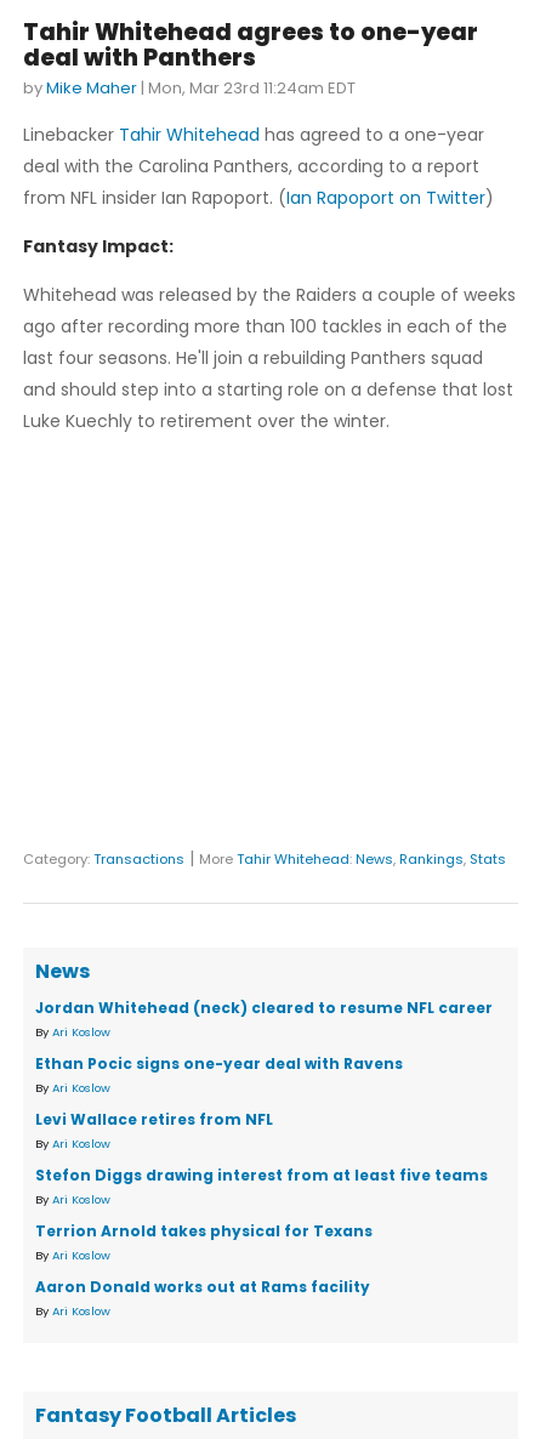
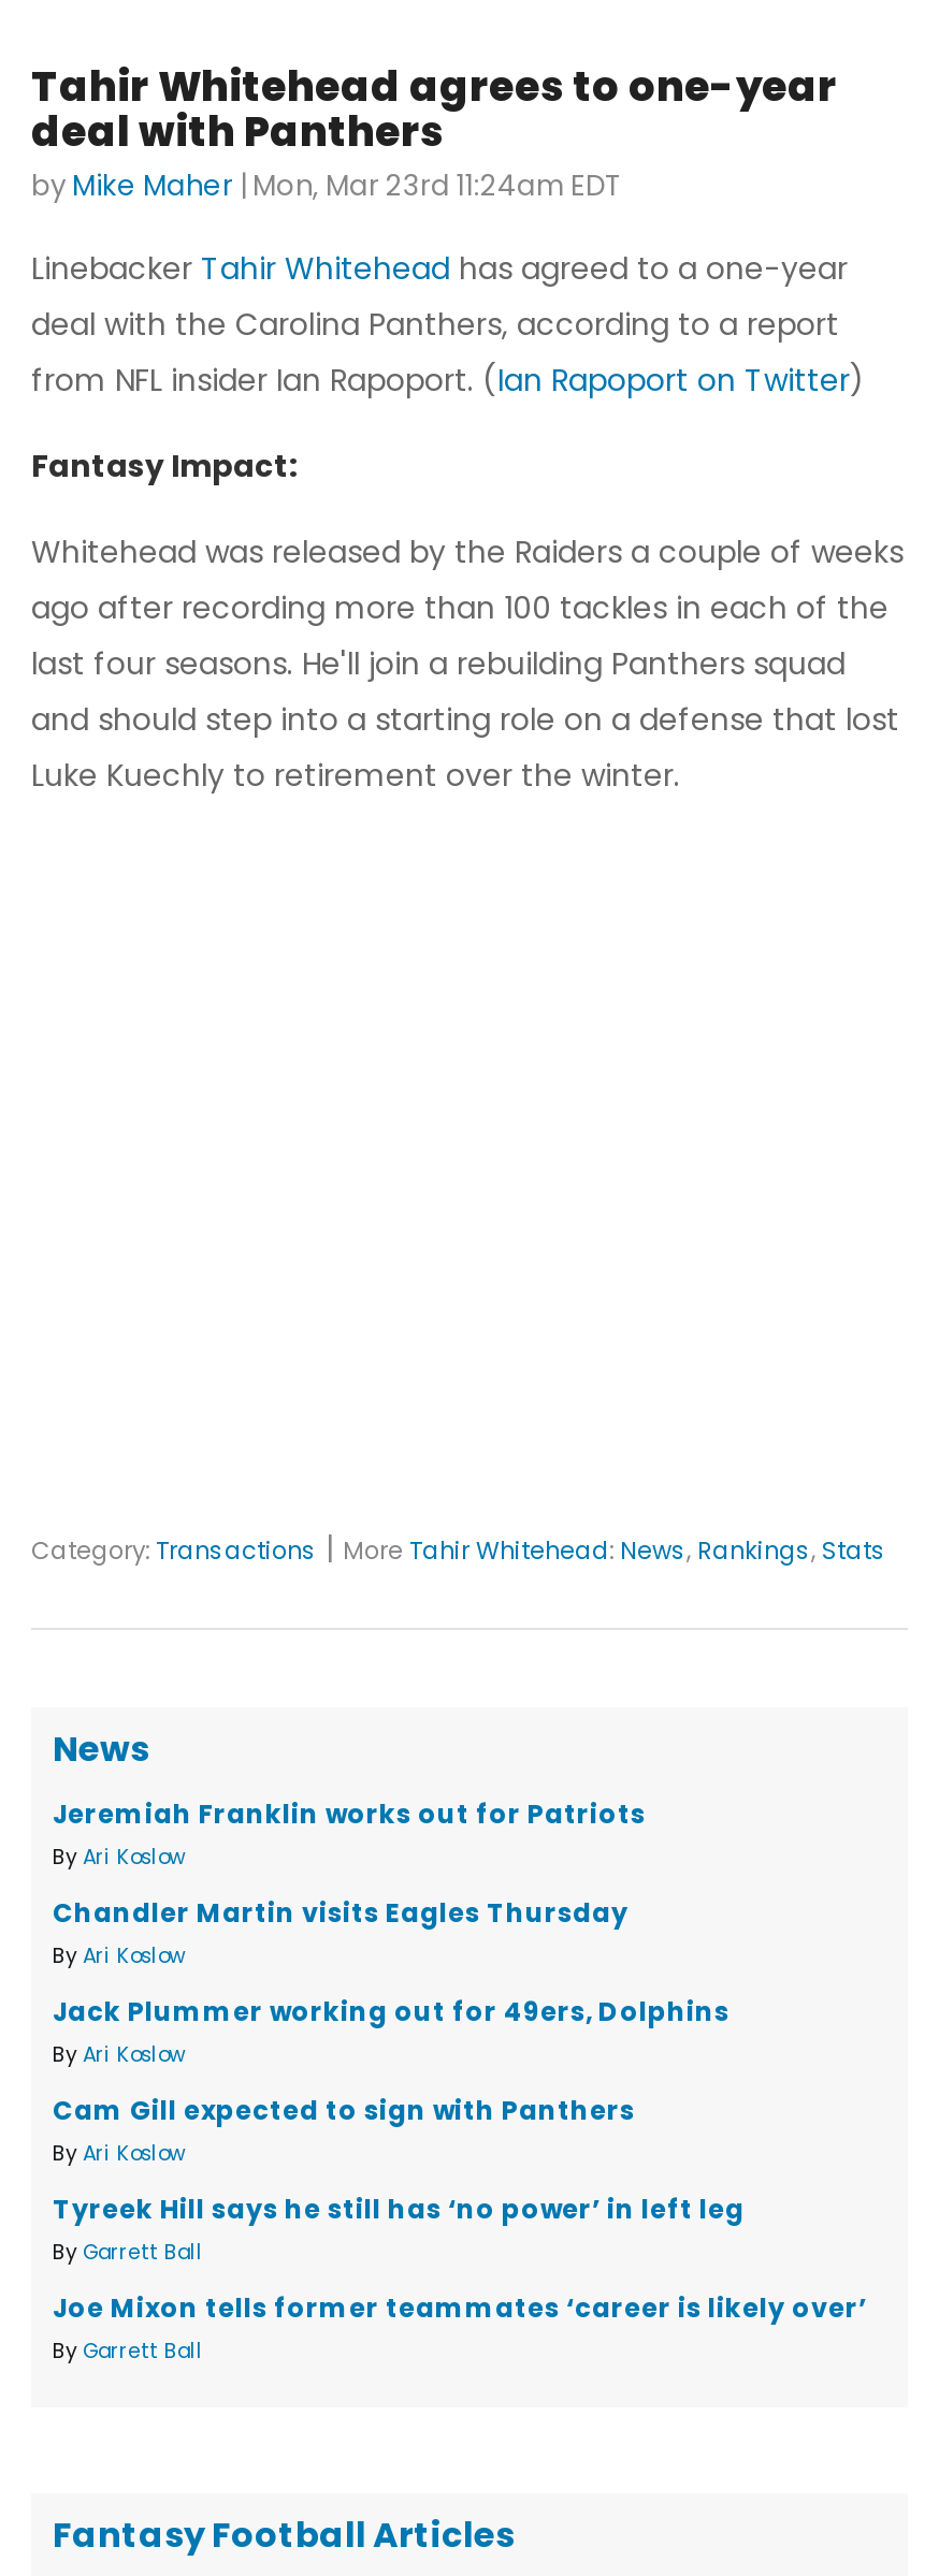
- Jordan Whitehead (neck) cleared to resume NFL career
+ Jeremiah Franklin works out for Patriots

- Ethan Pocic signs one-year deal with Ravens
+ Chandler Martin visits Eagles Thursday

- Levi Wallace retires from NFL
+ Jack Plummer working out for 49ers, Dolphins

- Stefon Diggs drawing interest from at least five teams
+ Cam Gill expected to sign with Panthers

- Terrion Arnold takes physical for Texans
- By Ari Koslow
+ Tyreek Hill says he still has ‘no power’ in left leg
+ By Garrett Ball

- Aaron Donald works out at Rams facility
- By Ari Koslow
+ Joe Mixon tells former teammates ‘career is likely over’
+ By Garrett Ball
